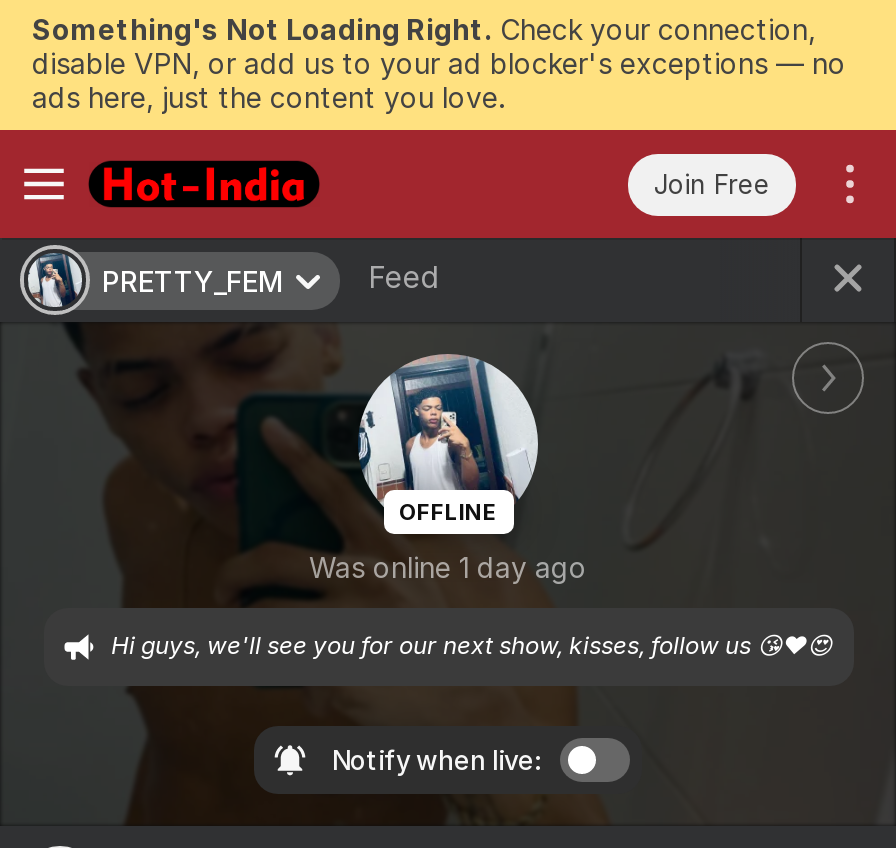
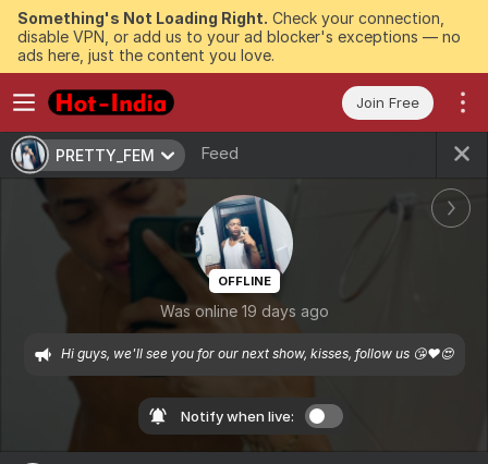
- Was online 1 day ago
+ Was online 19 days ago
